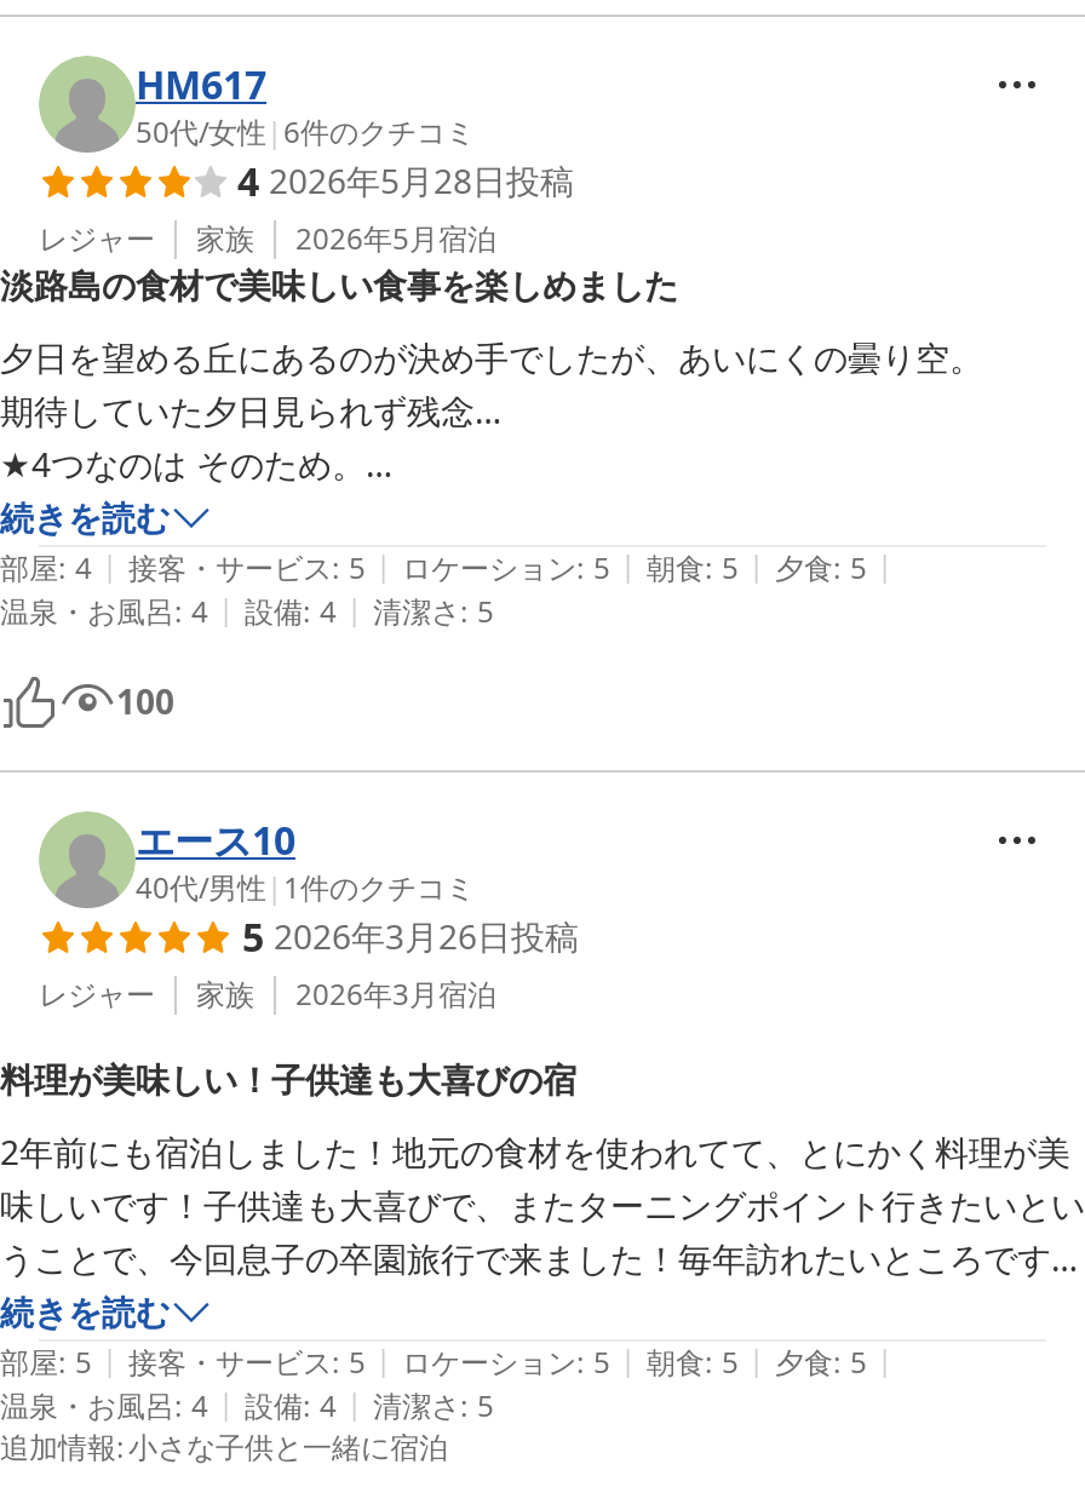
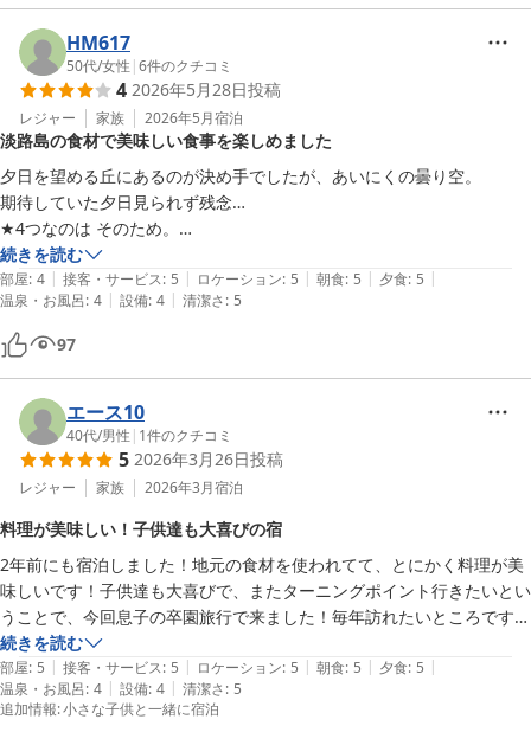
- 100
+ 97
